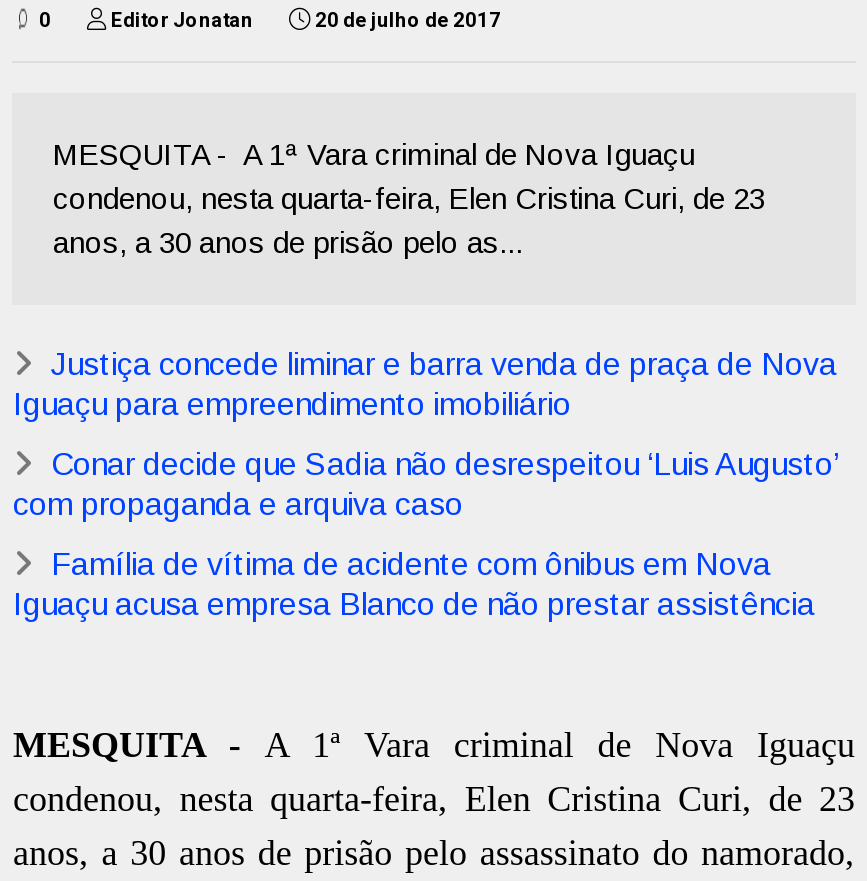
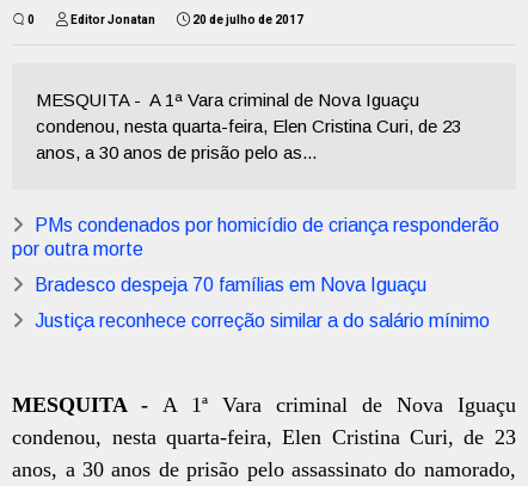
- Justiça concede liminar e barra venda de praça de Nova
- Iguaçu para empreendimento imobiliário
+ PMs condenados por homicídio de criança responderão
+ por outra morte

- Conar decide que Sadia não desrespeitou ‘Luis Augusto’
- com propaganda e arquiva caso
+ Bradesco despeja 70 famílias em Nova Iguaçu

- Família de vítima de acidente com ônibus em Nova
- Iguaçu acusa empresa Blanco de não prestar assistência
+ Justiça reconhece correção similar a do salário mínimo
